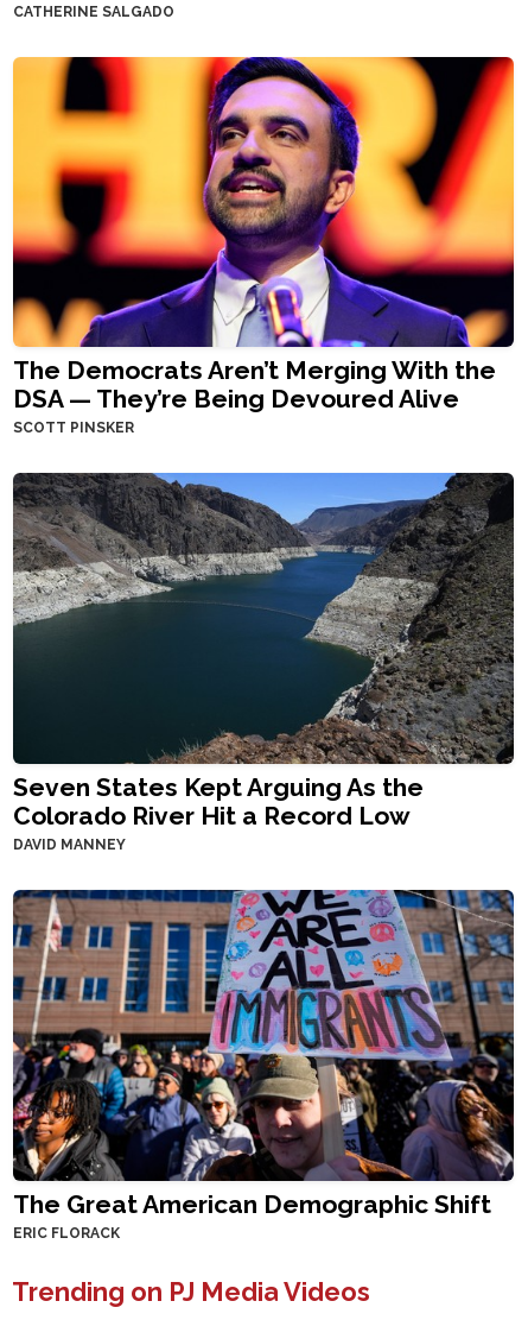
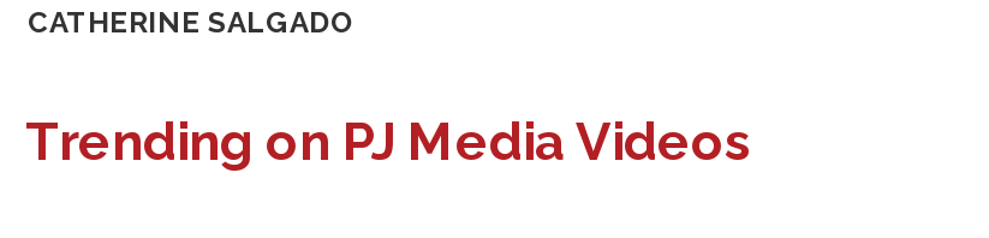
- [image]
- The Democrats Aren’t Merging With the
- DSA — They’re Being Devoured Alive
- SCOTT PINSKER

- [image]
- Seven States Kept Arguing As the
- Colorado River Hit a Record Low
- DAVID MANNEY

- [image]
- The Great American Demographic Shift
- ERIC FLORACK
